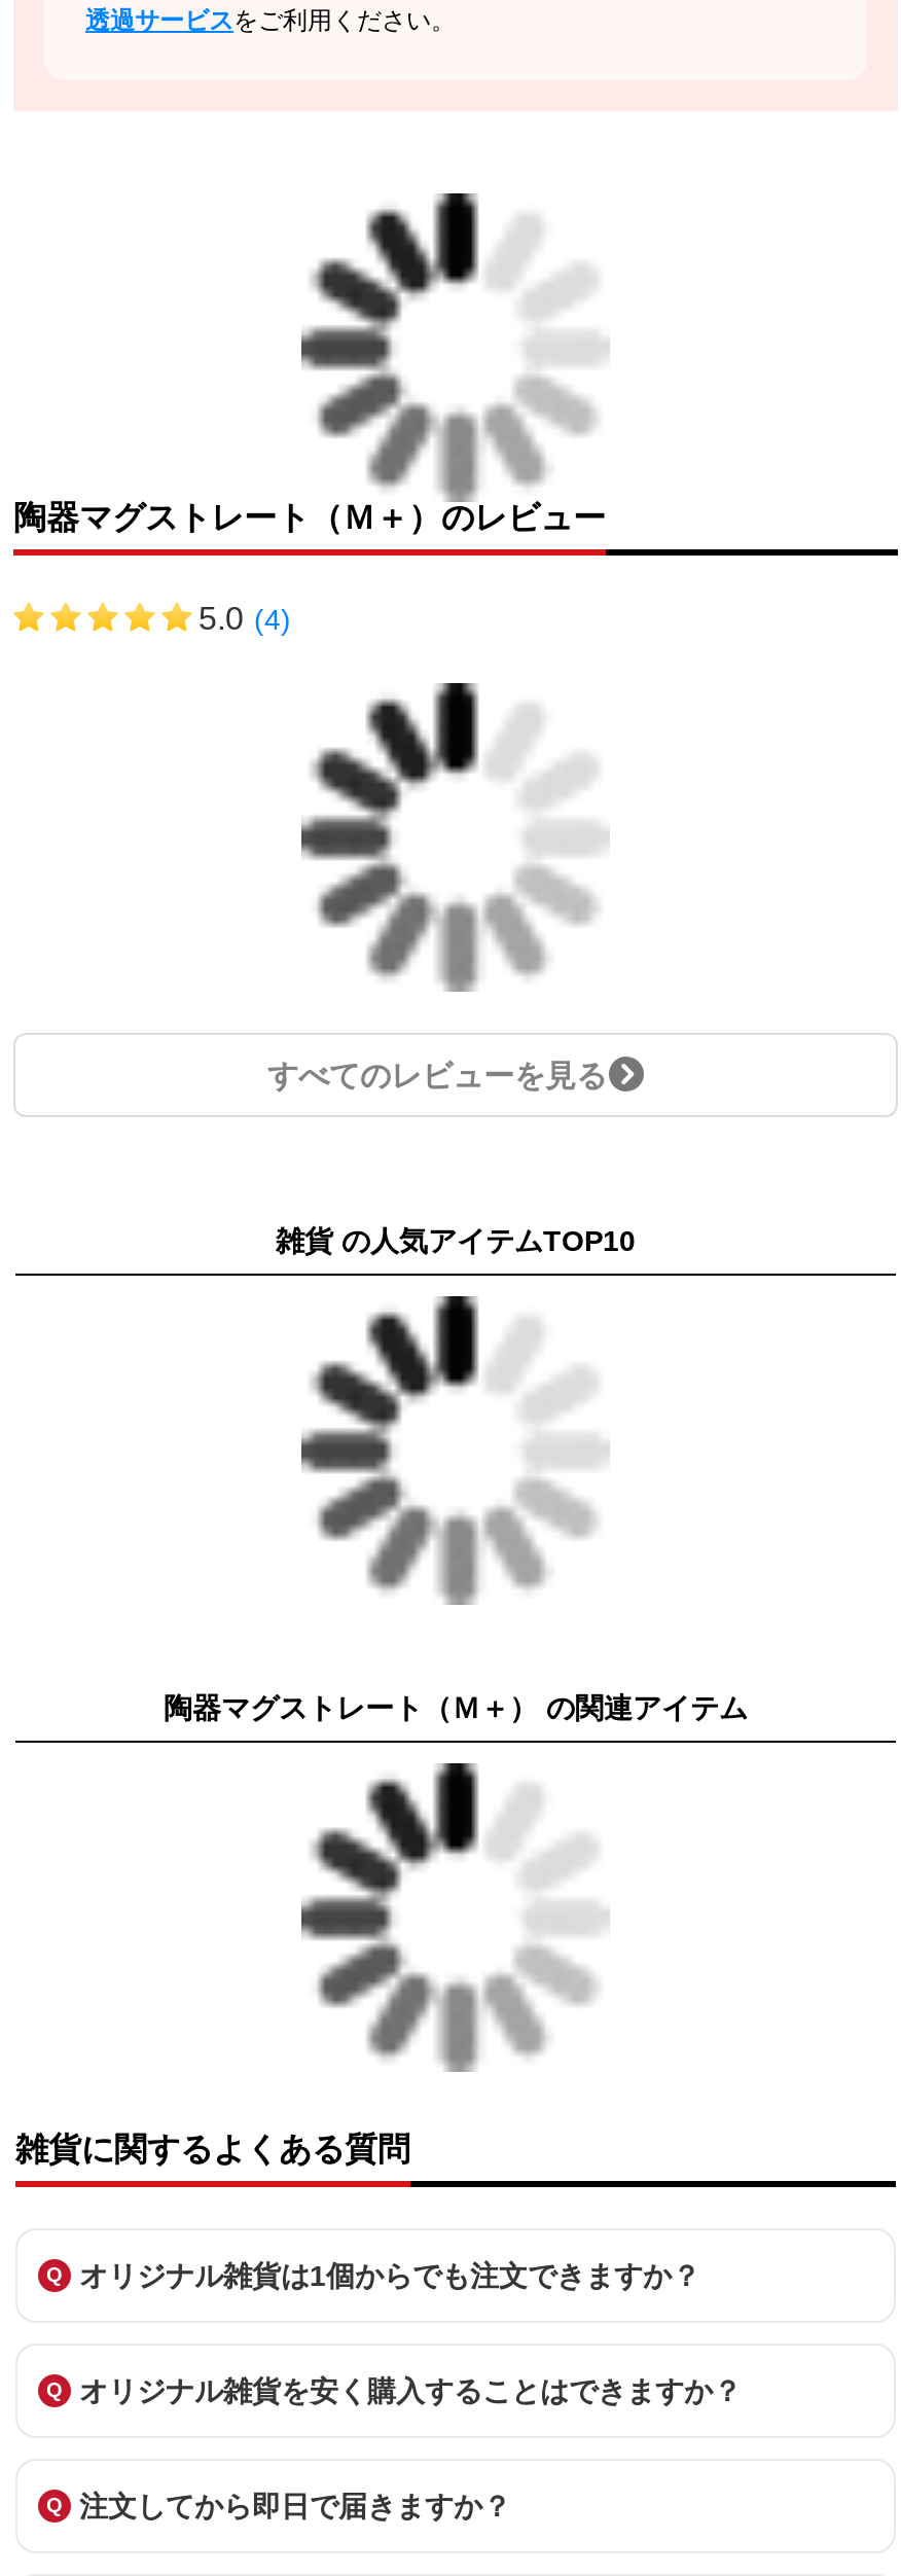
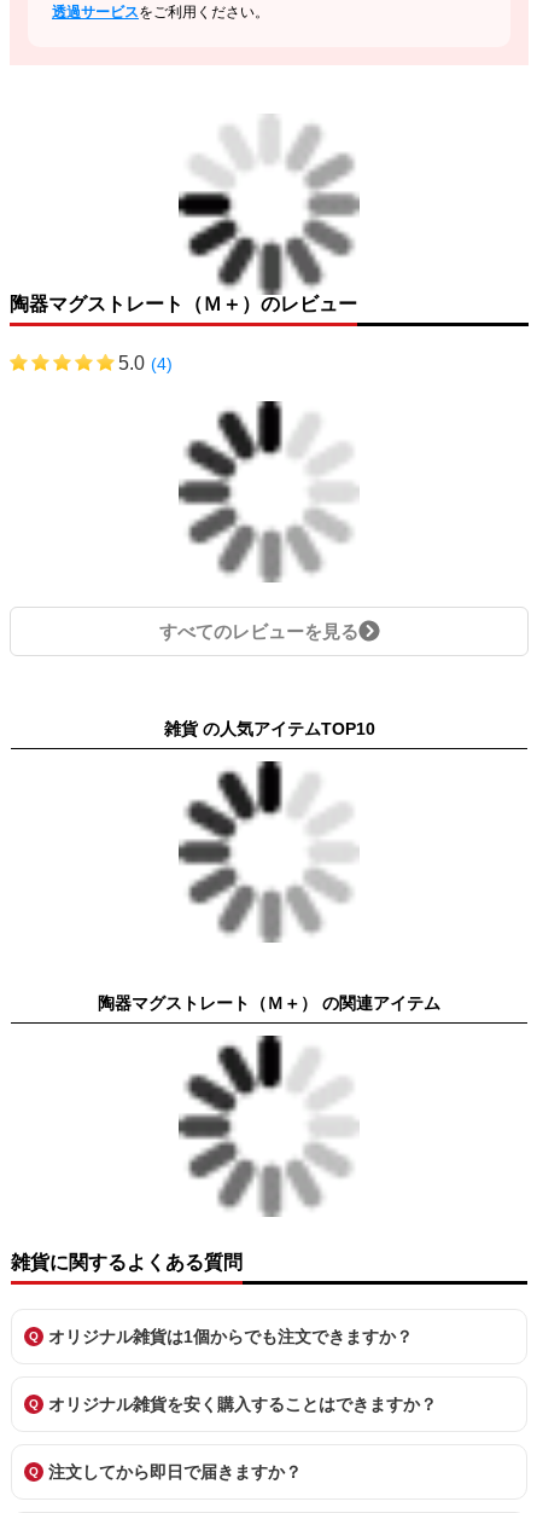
- [image]
+ [image]
